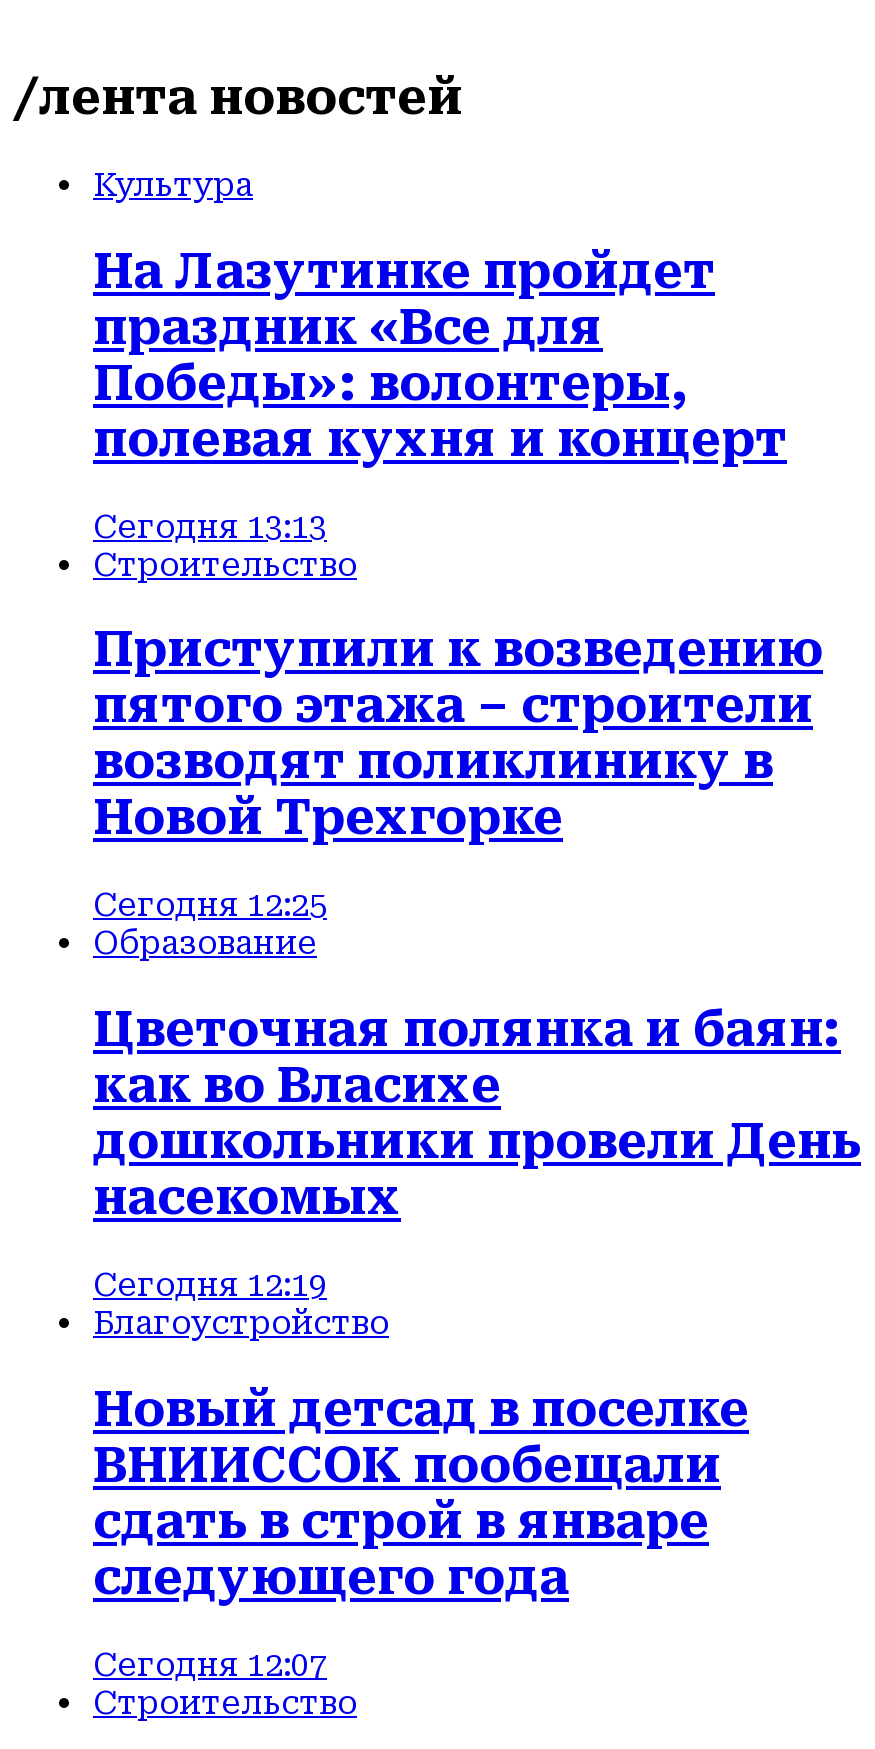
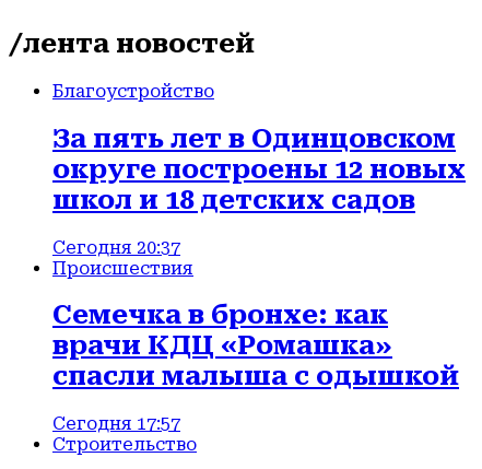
- Культура
- На Лазутинке пройдет
- праздник «Все для
- Победы»: волонтеры,
- полевая кухня и концерт
- Сегодня 13:13
- Строительство
- Приступили к возведению
- пятого этажа – строители
- возводят поликлинику в
- Новой Трехгорке
- Сегодня 12:25
- Образование
- Цветочная полянка и баян:
- как во Власихе
- дошкольники провели День
- насекомых
- Сегодня 12:19

moved up: Благоустройство

- Новый детсад в поселке
- ВНИИССОК пообещали
- сдать в строй в январе
- следующего года
- Сегодня 12:07
+ За пять лет в Одинцовском
+ округе построены 12 новых
+ школ и 18 детских садов
+ Сегодня 20:37
+ Происшествия
+ Семечка в бронхе: как
+ врачи КДЦ «Ромашка»
+ спасли малыша с одышкой
+ Сегодня 17:57
